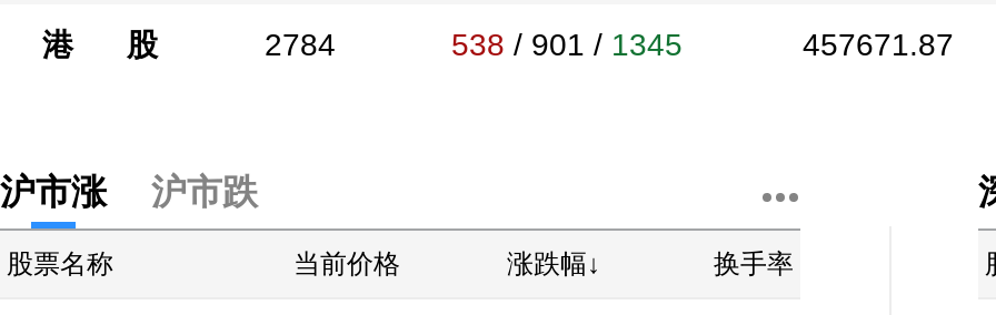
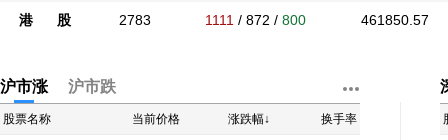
- 2784
+ 2783

- 538 / 901 / 1345
+ 1111 / 872 / 800

- 457671.87
+ 461850.57
